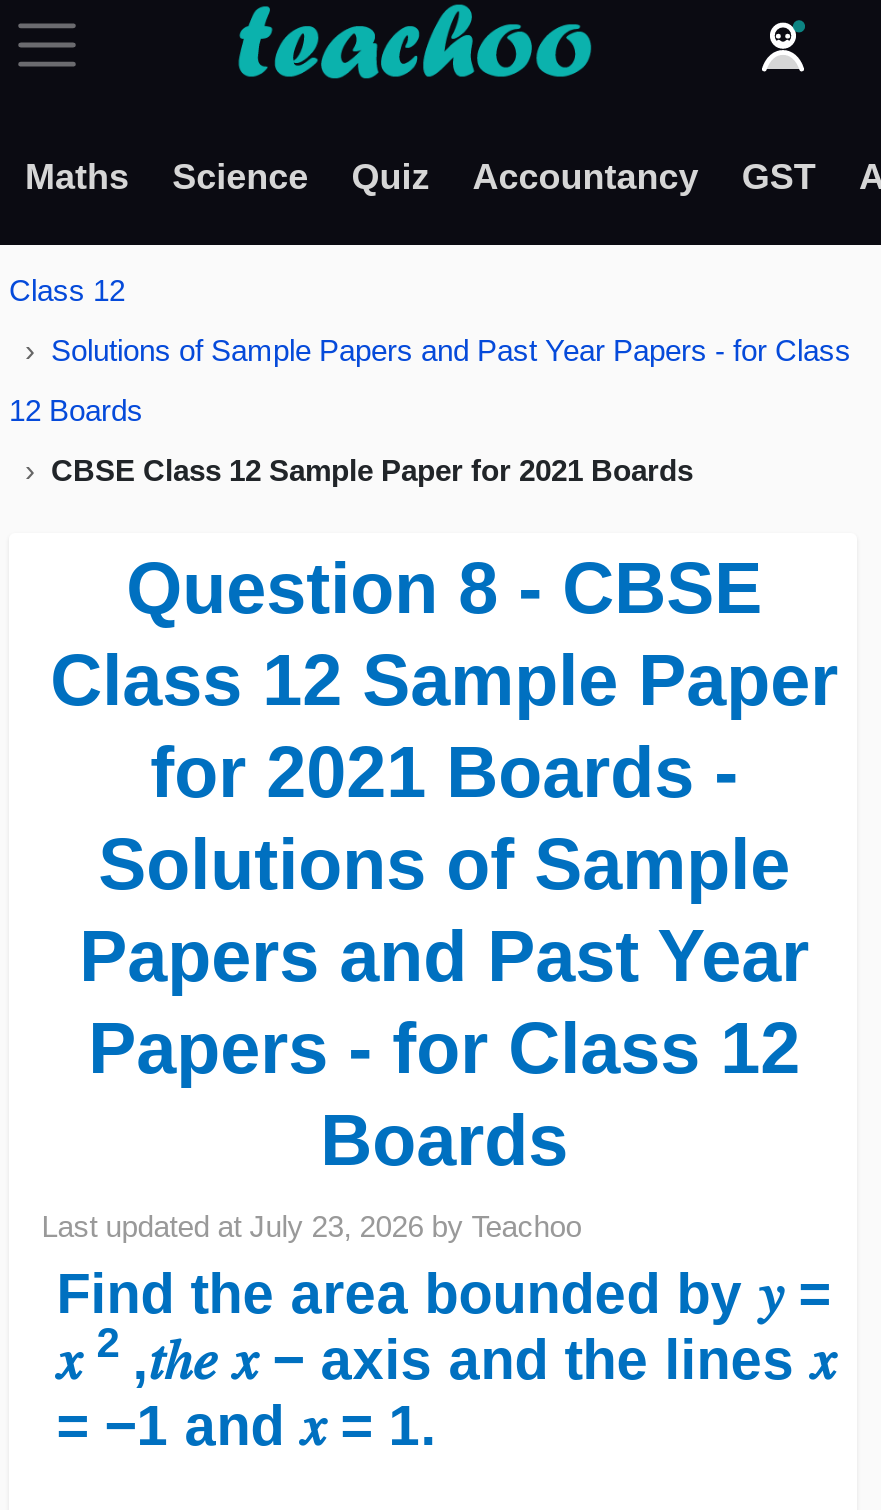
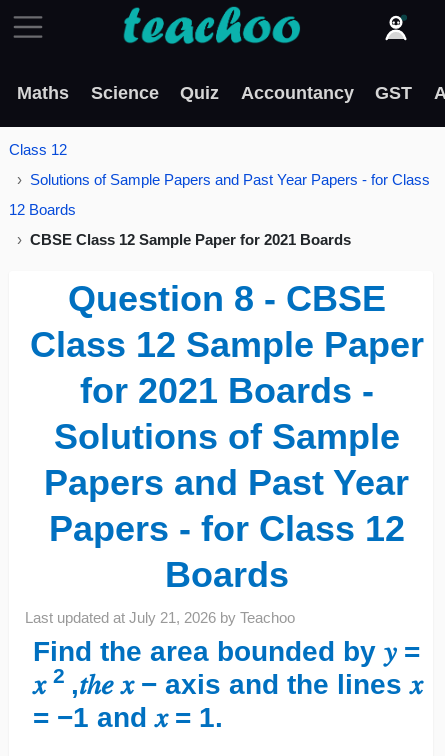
- Last updated at July 23, 2026 by Teachoo
+ Last updated at July 21, 2026 by Teachoo
